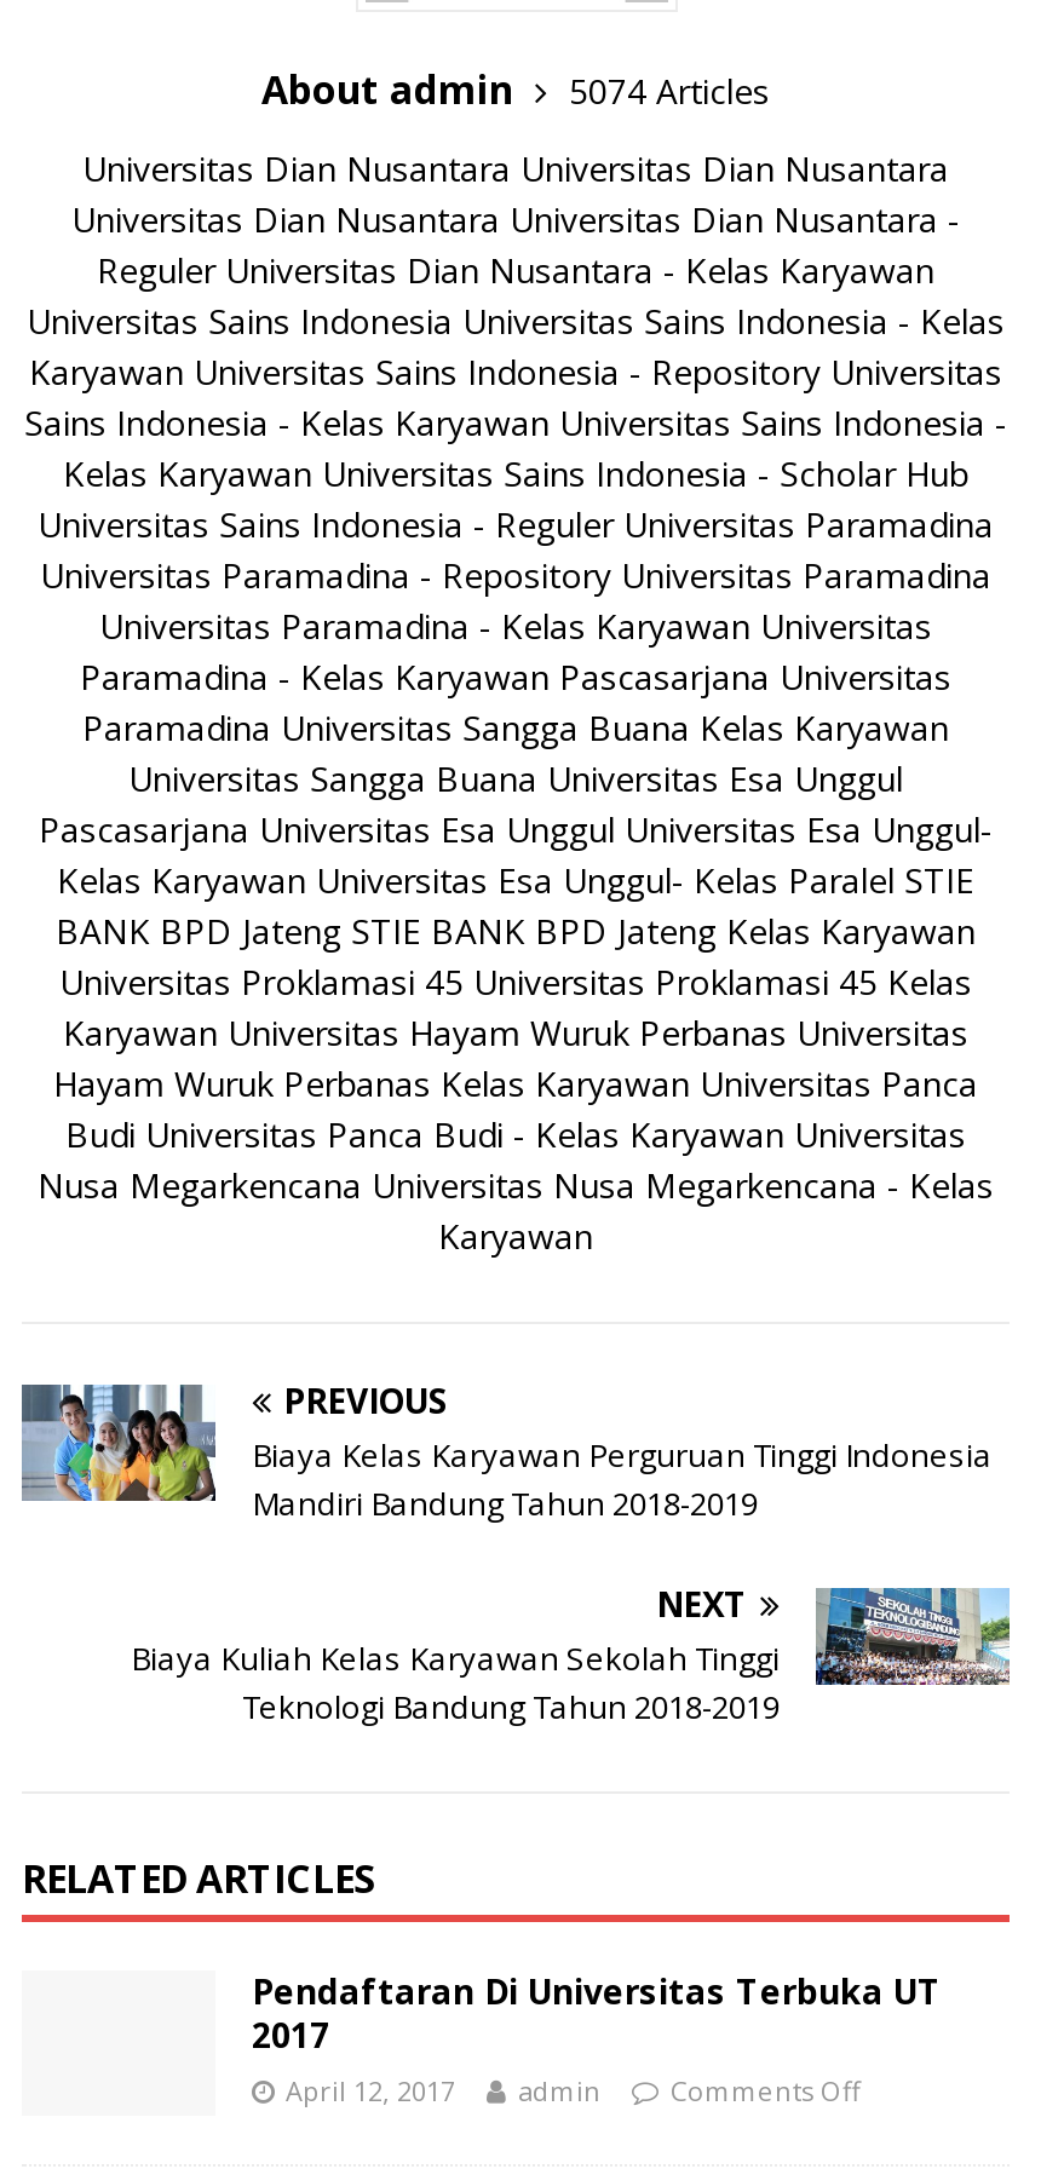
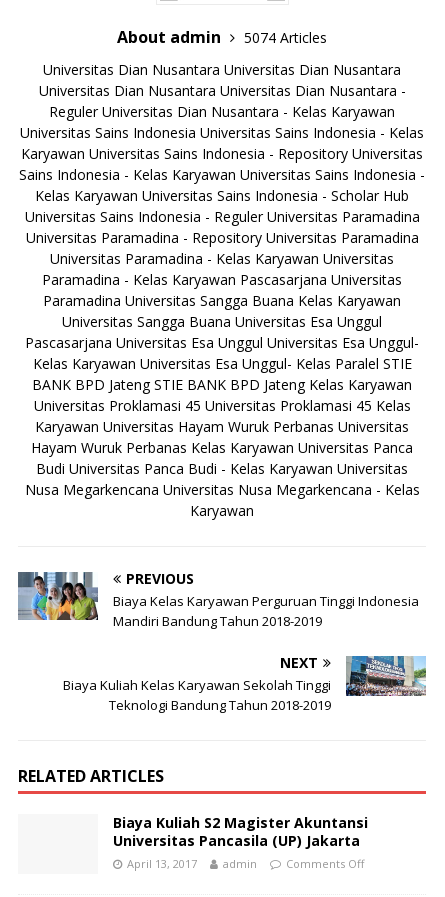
- Pendaftaran Di Universitas Terbuka UT
- 2017
- April 12, 2017
+ Biaya Kuliah S2 Magister Akuntansi
+ Universitas Pancasila (UP) Jakarta
+ April 13, 2017
